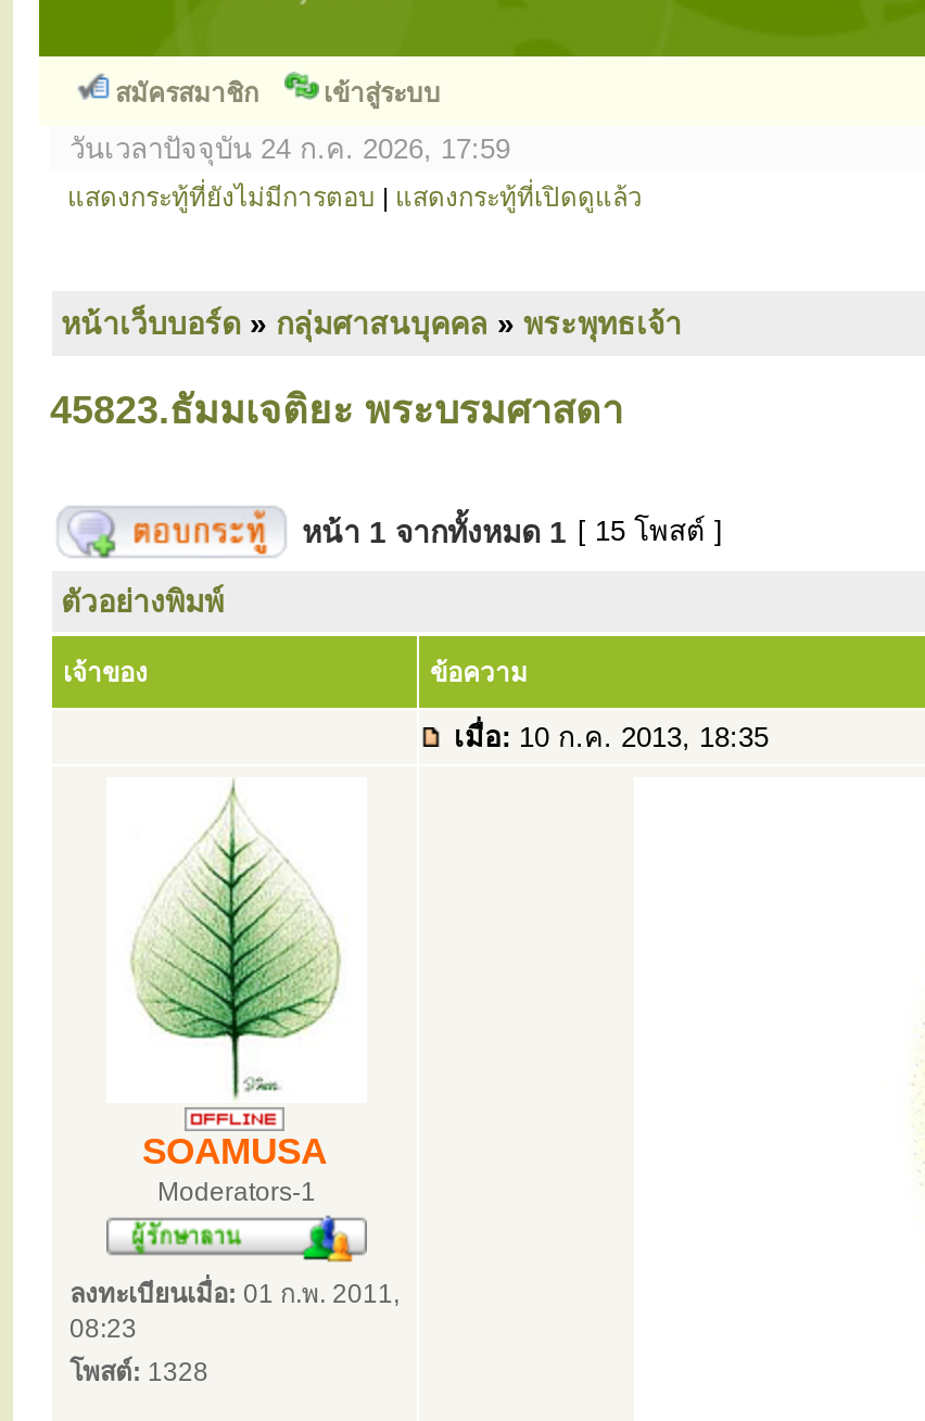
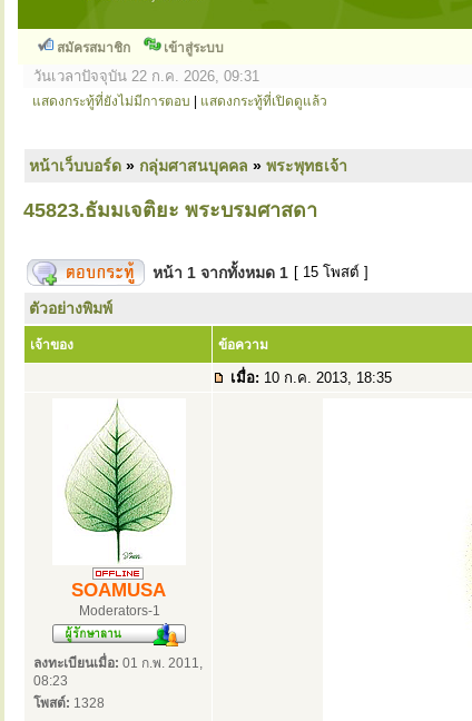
- วันเวลาปัจจุบัน 24 ก.ค. 2026, 17:59
+ วันเวลาปัจจุบัน 22 ก.ค. 2026, 09:31
